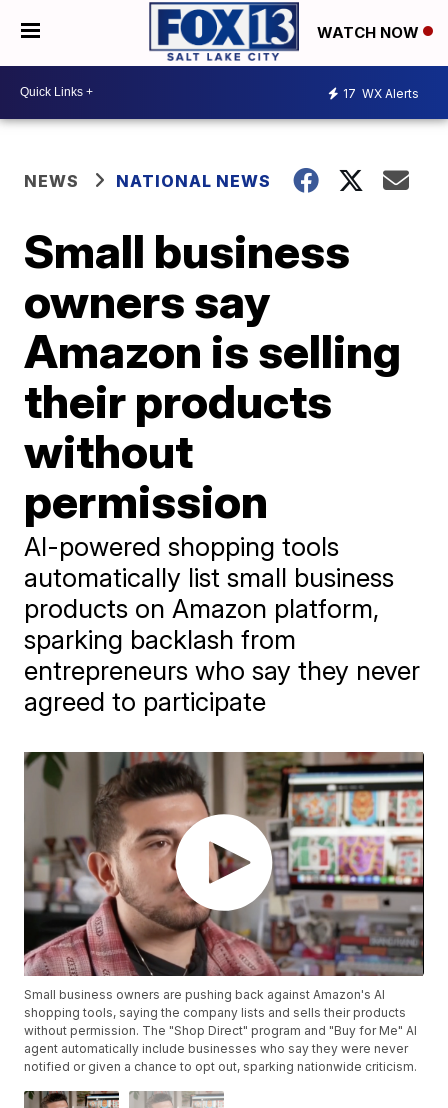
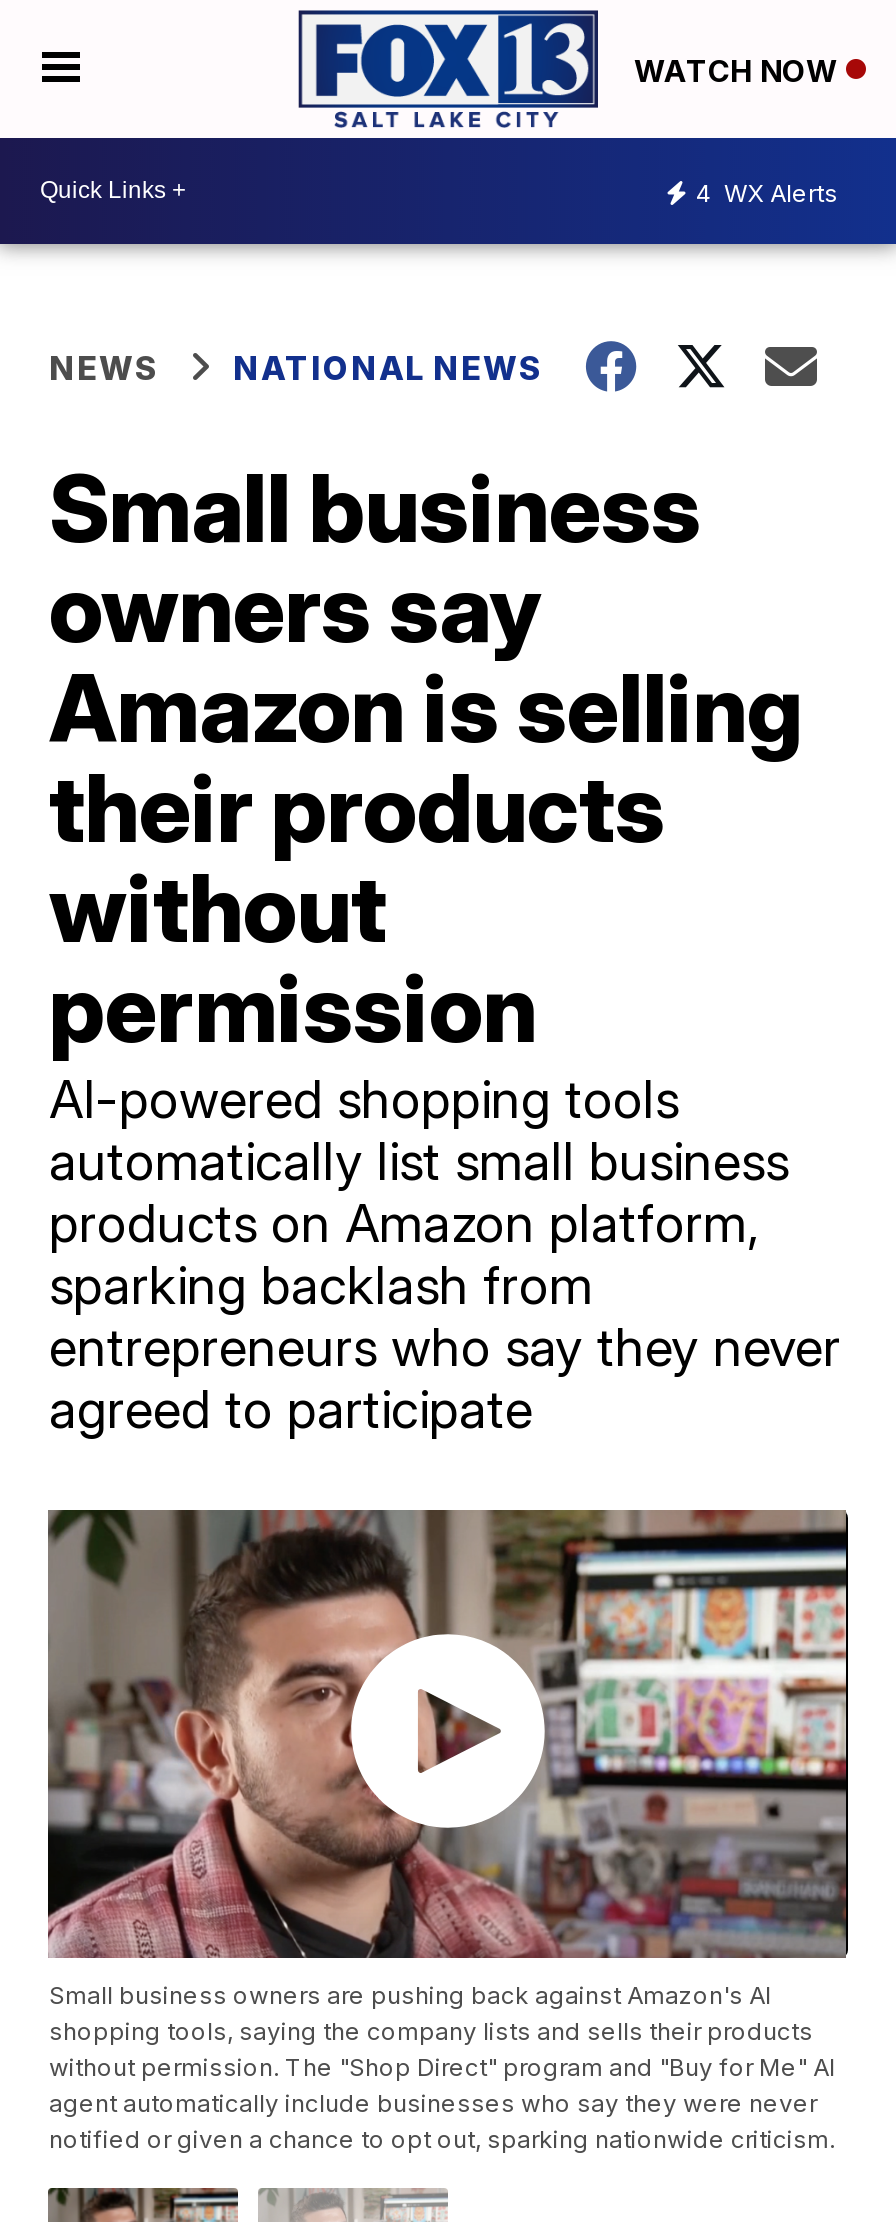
- 17 WX Alerts
+ 4 WX Alerts
